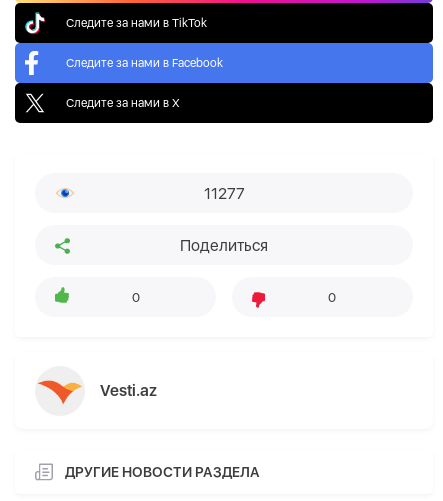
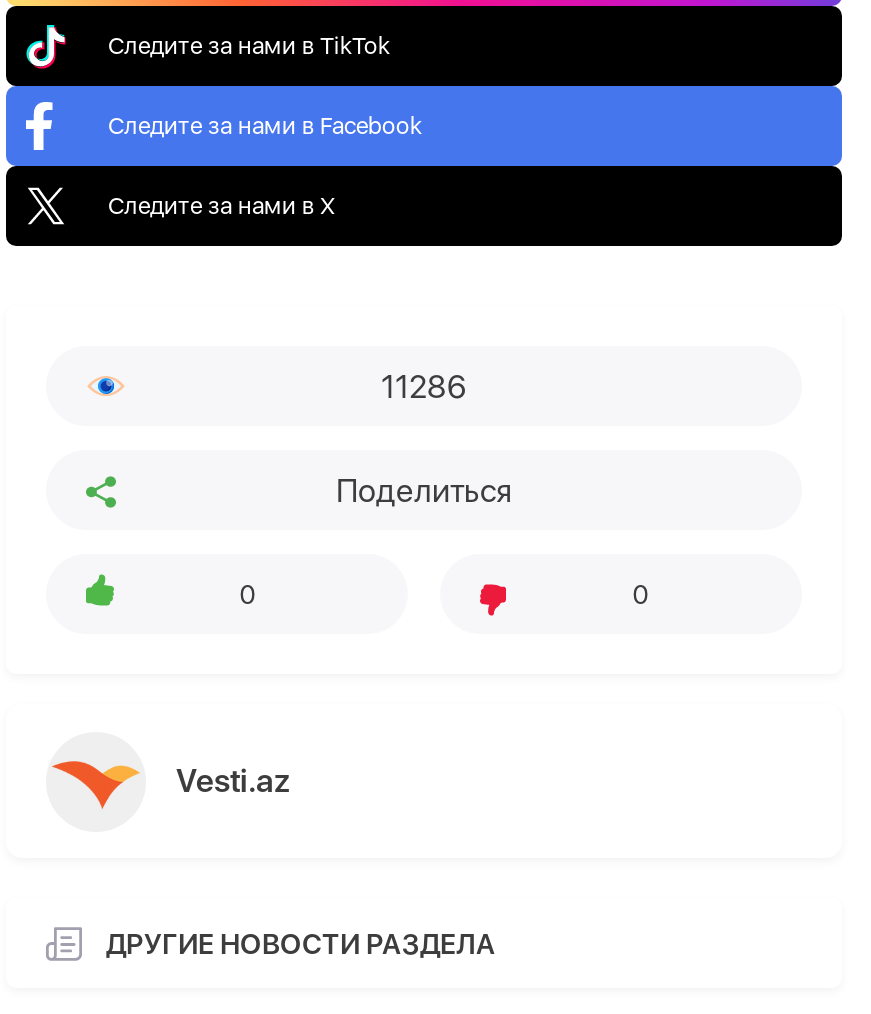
- 11277
+ 11286
